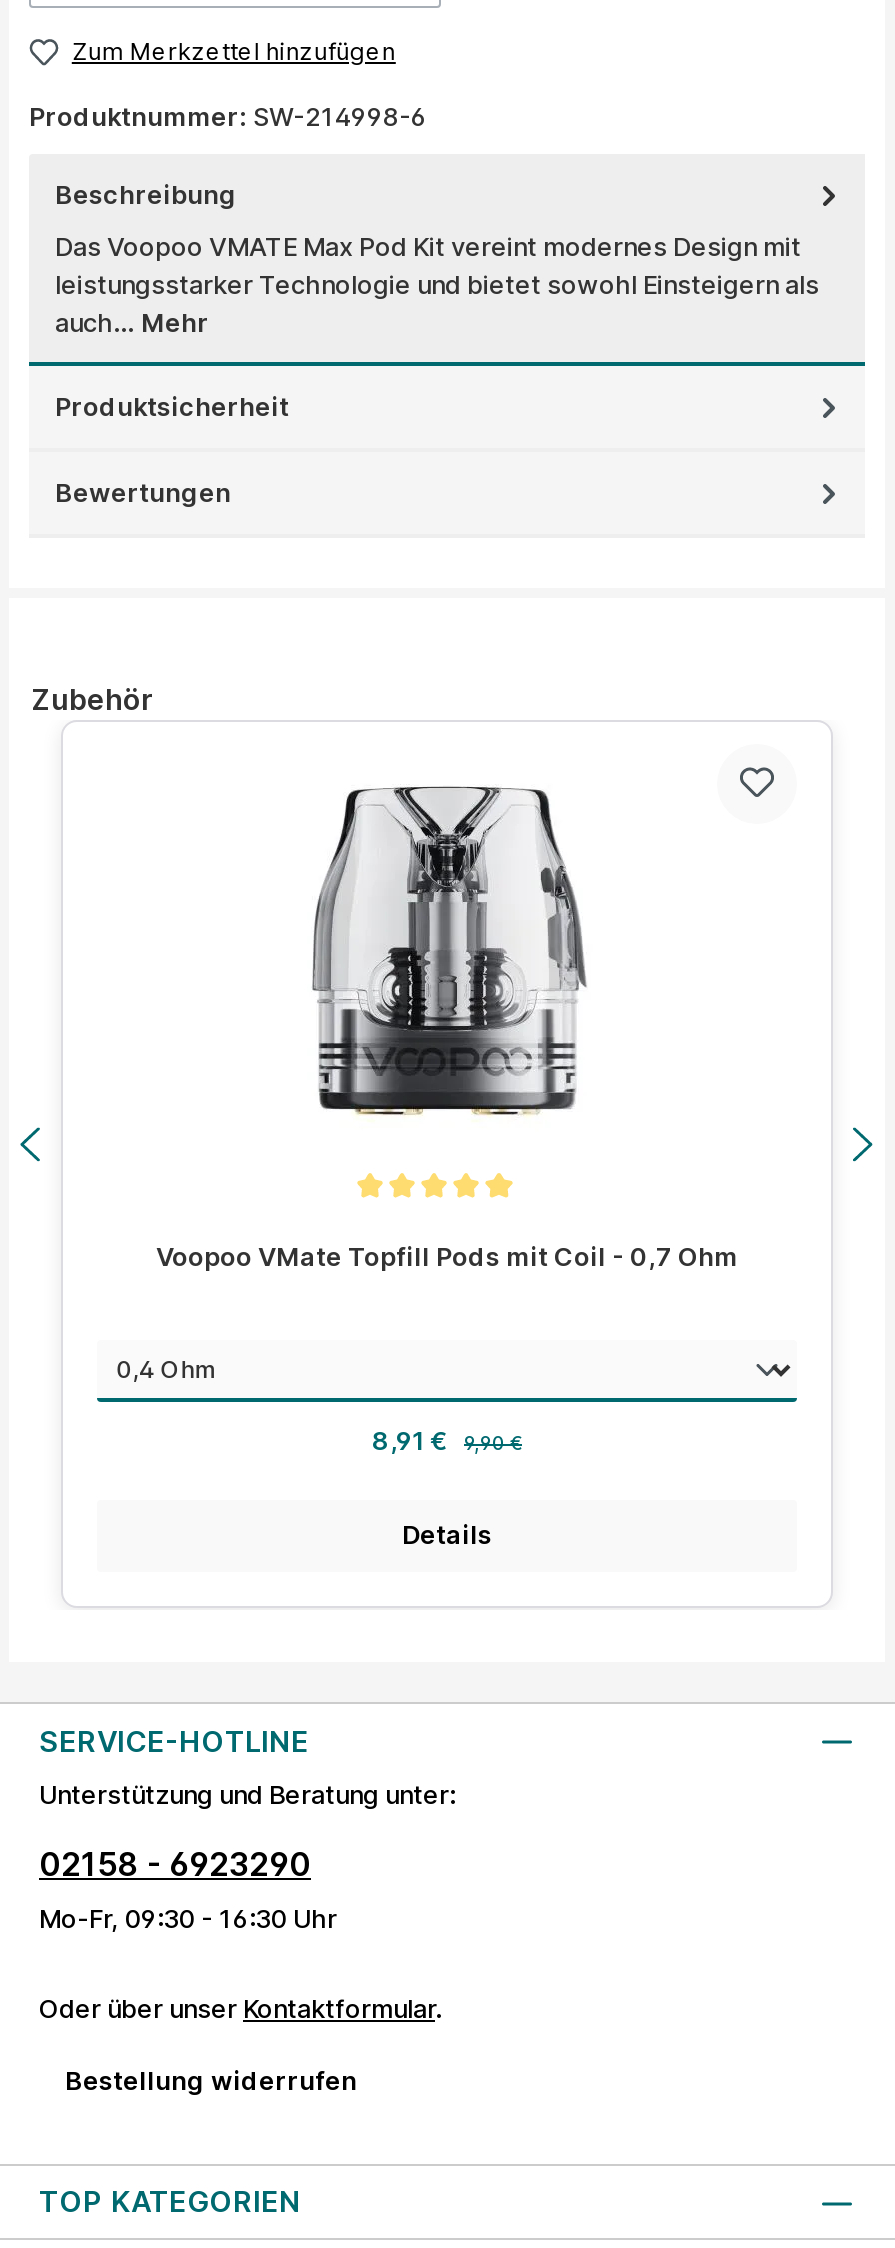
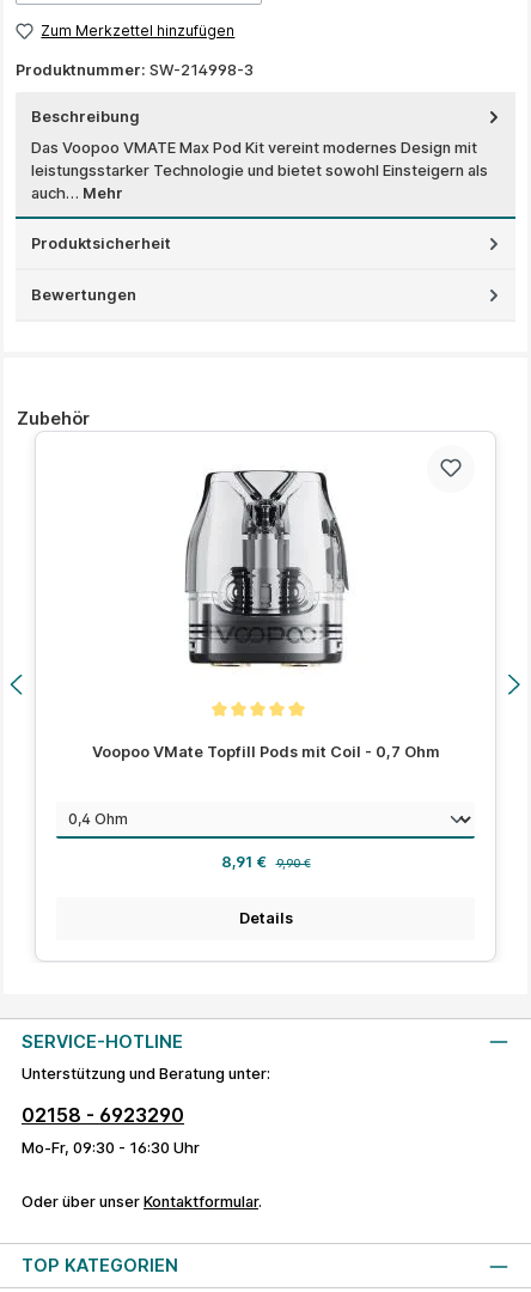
- Produktnummer: SW-214998-6
+ Produktnummer: SW-214998-3

- Bestellung widerrufen
